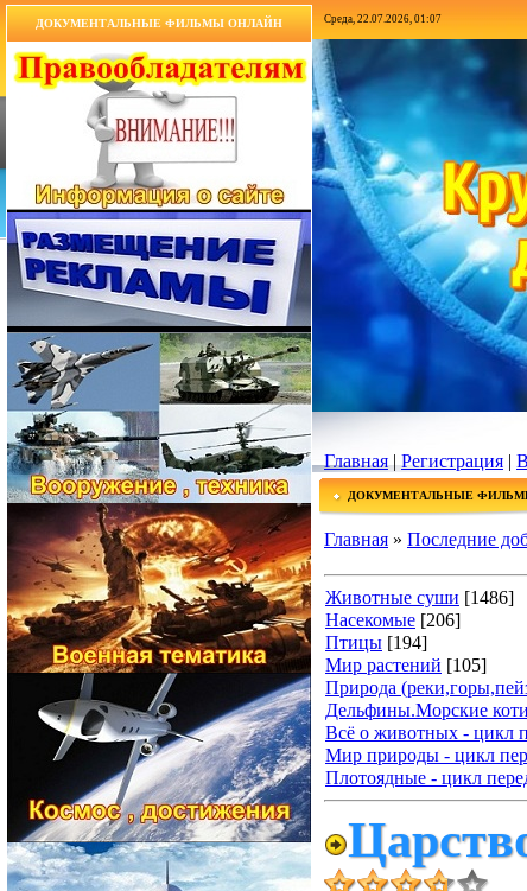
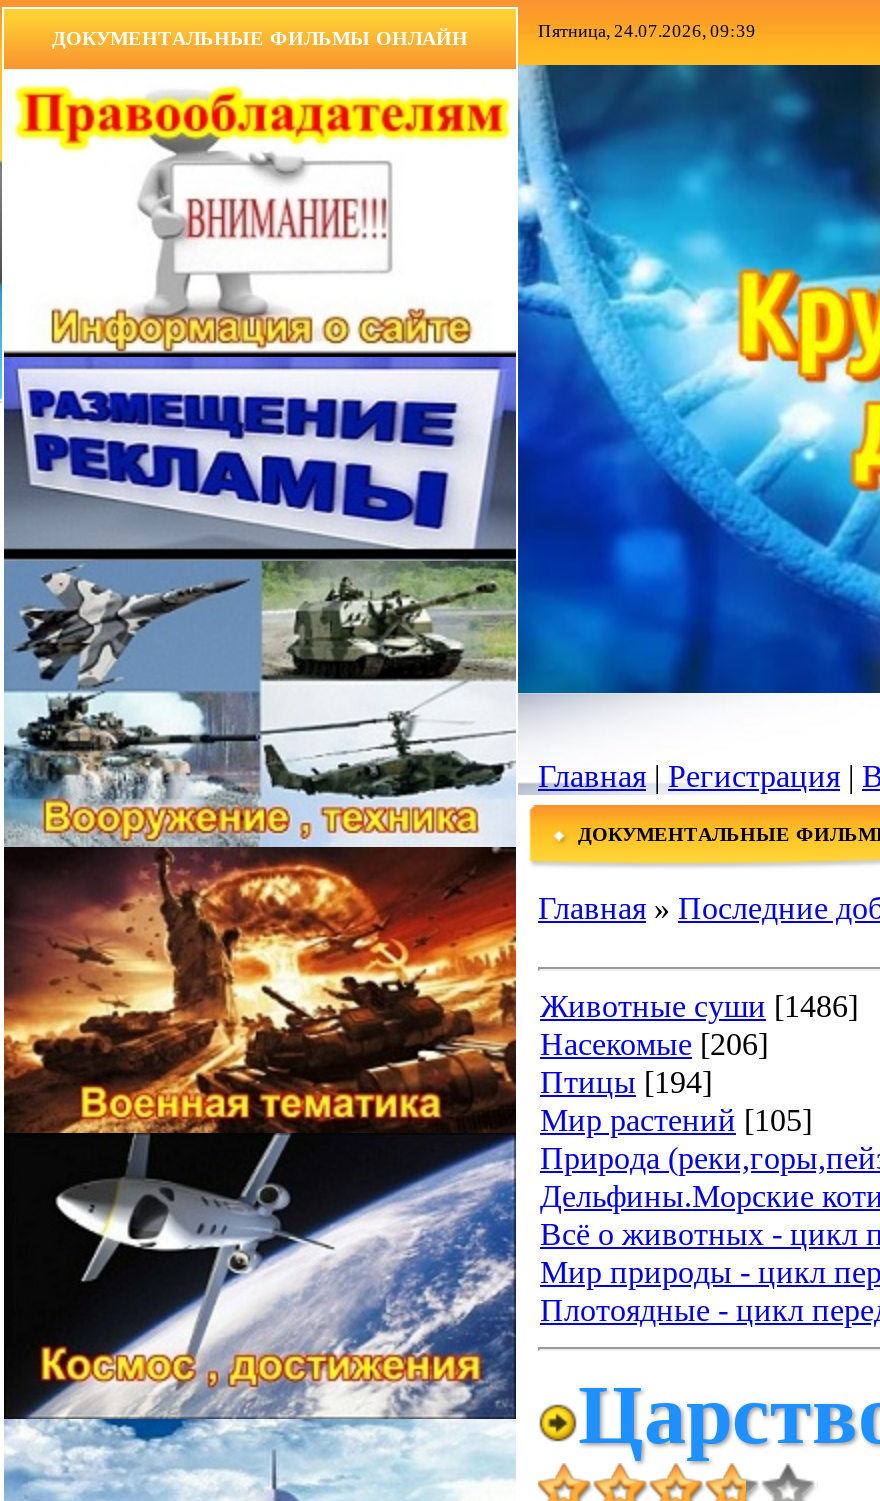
- Среда, 22.07.2026, 01:07
+ Пятница, 24.07.2026, 09:39
